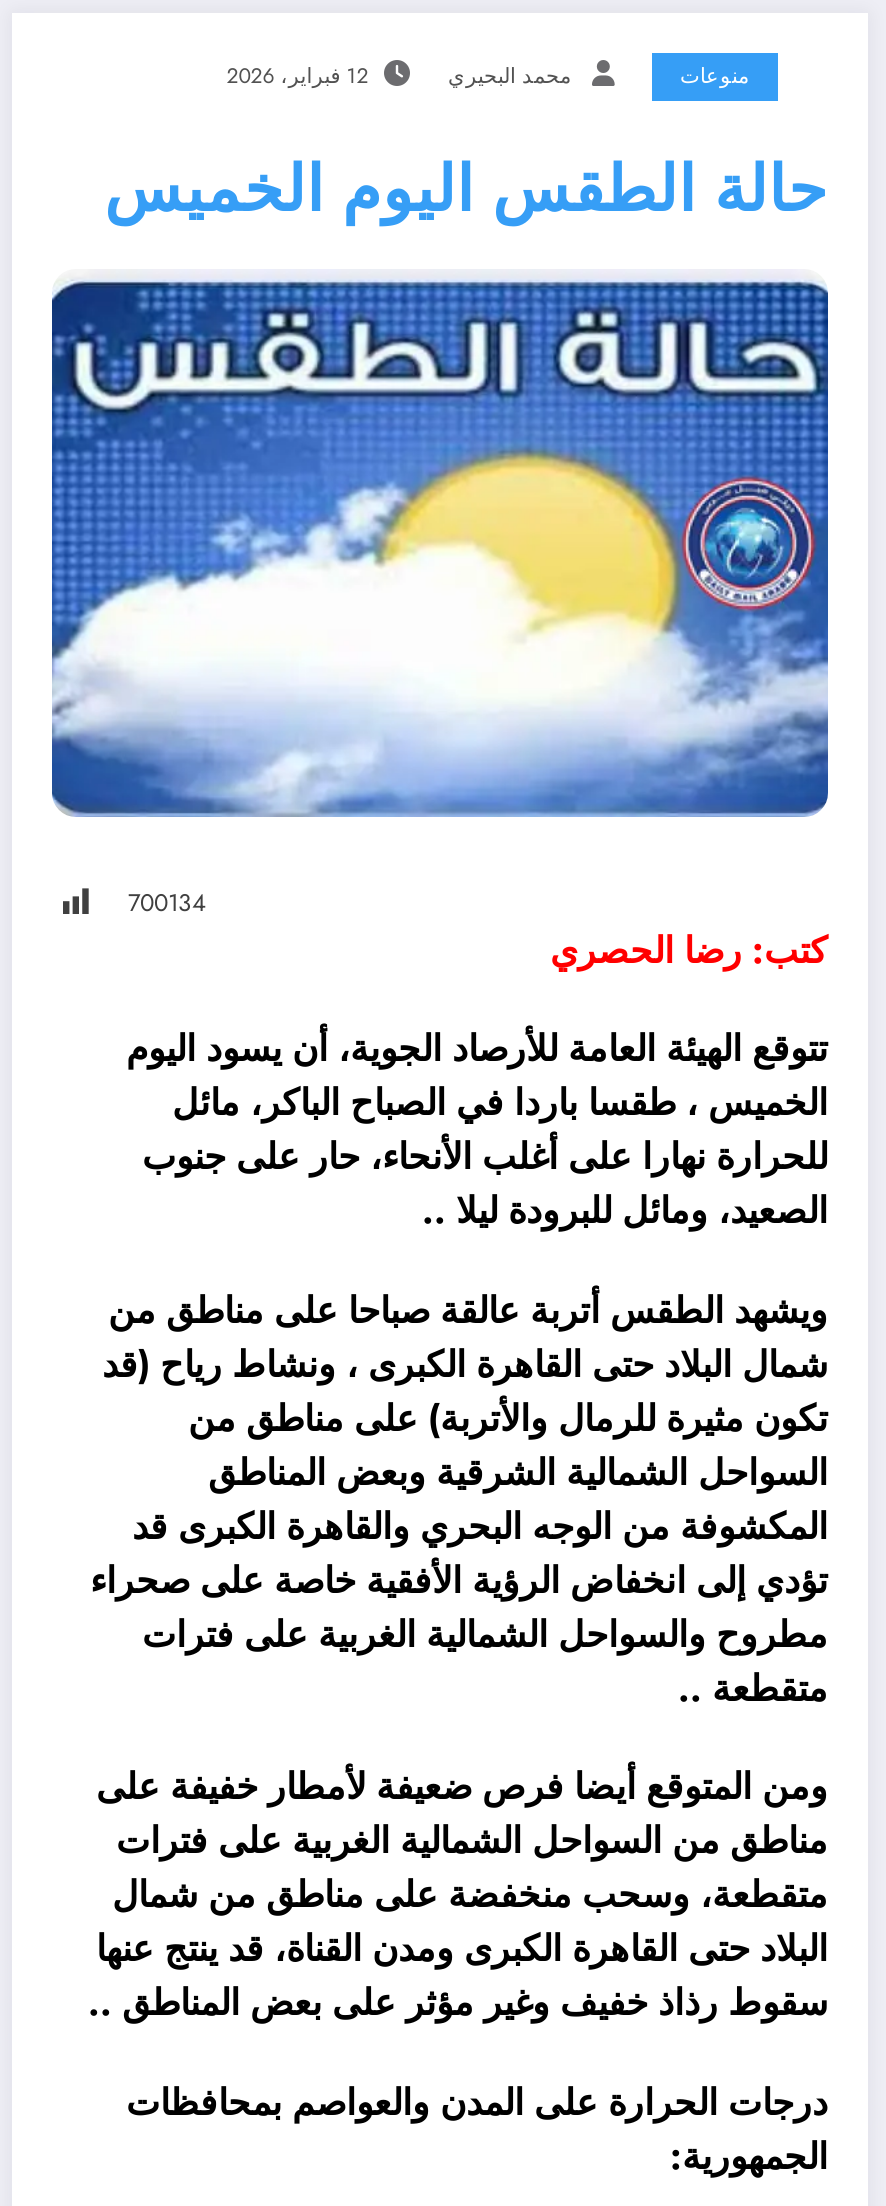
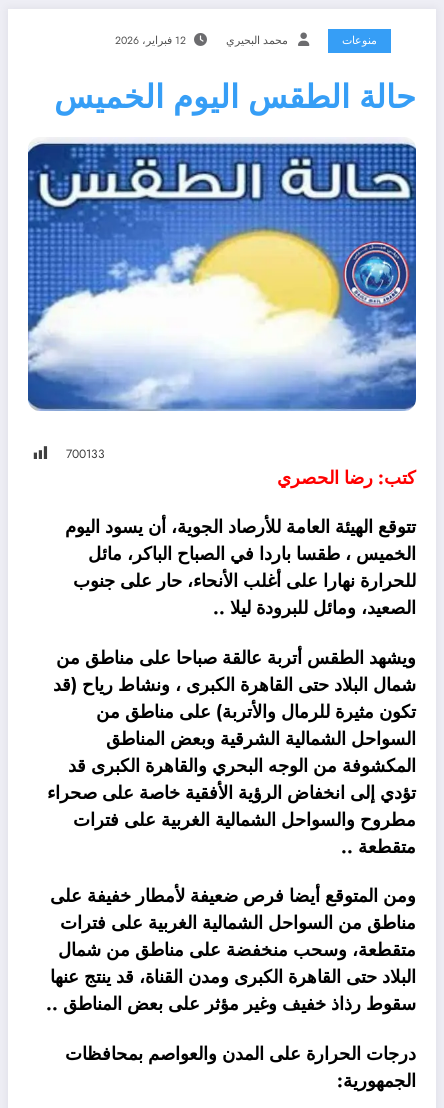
- 700134
+ 700133
